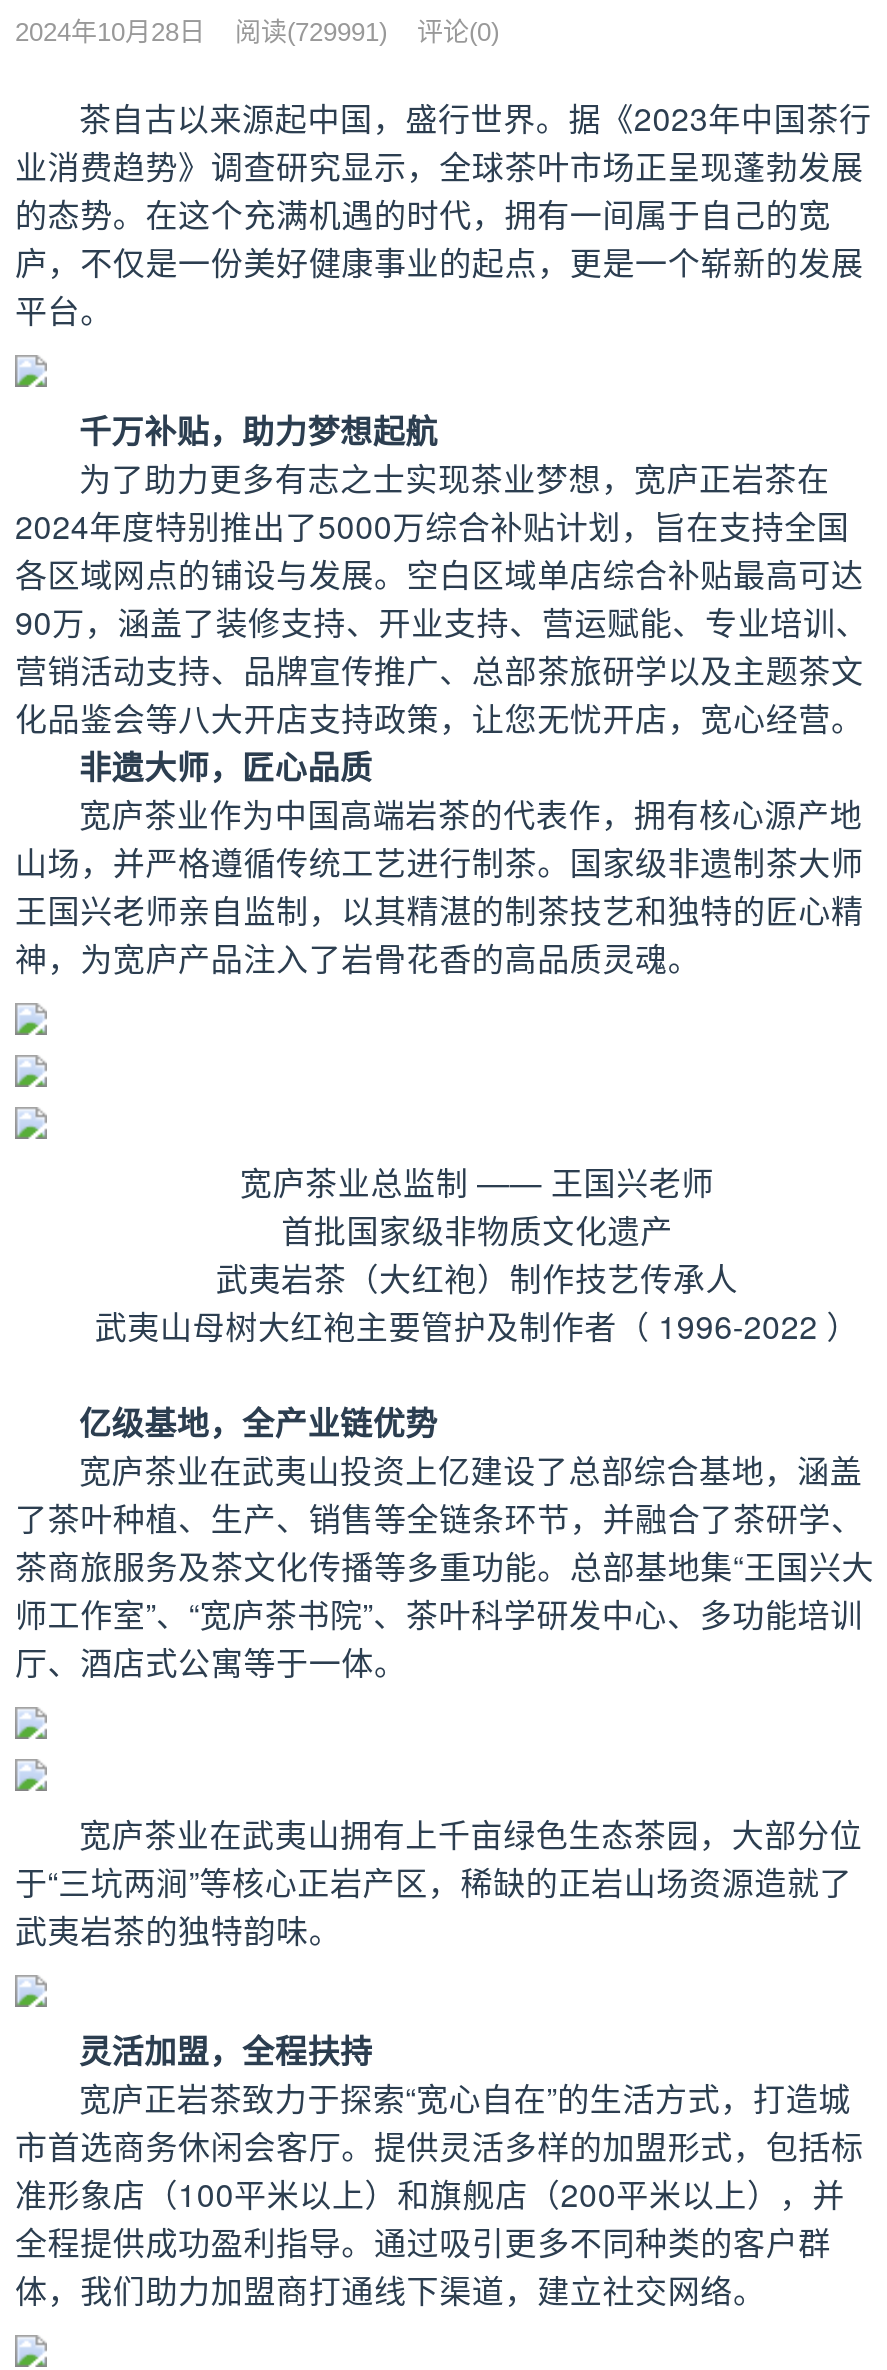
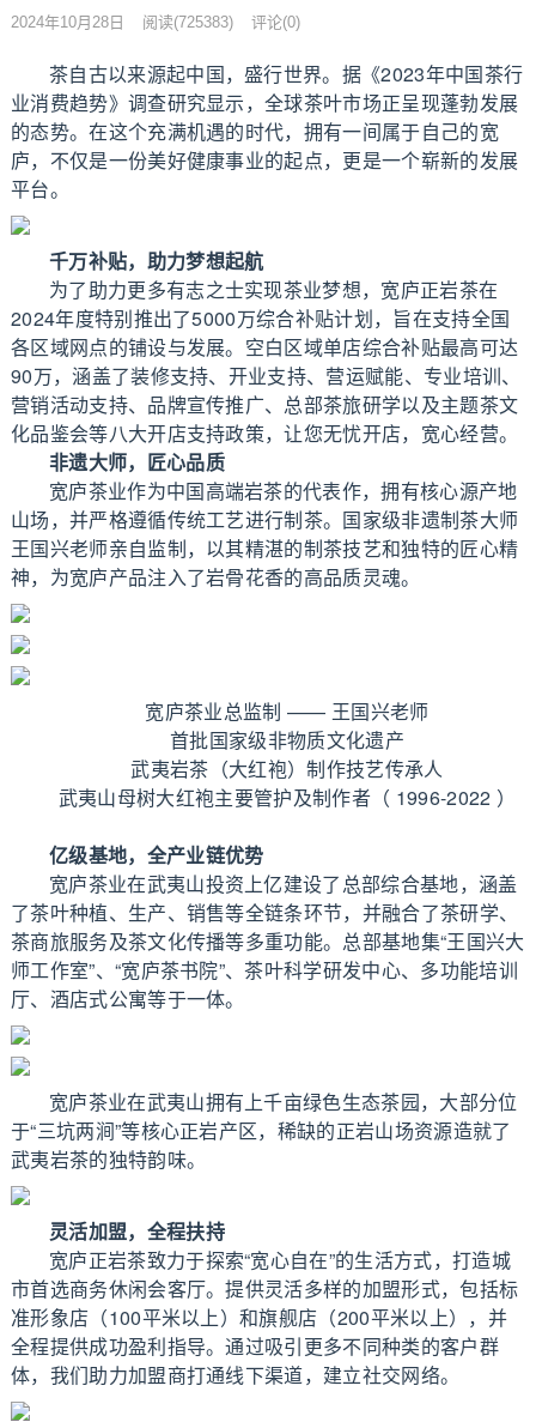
- 2024年10月28日 阅读(729991) 评论(0)
+ 2024年10月28日 阅读(725383) 评论(0)
